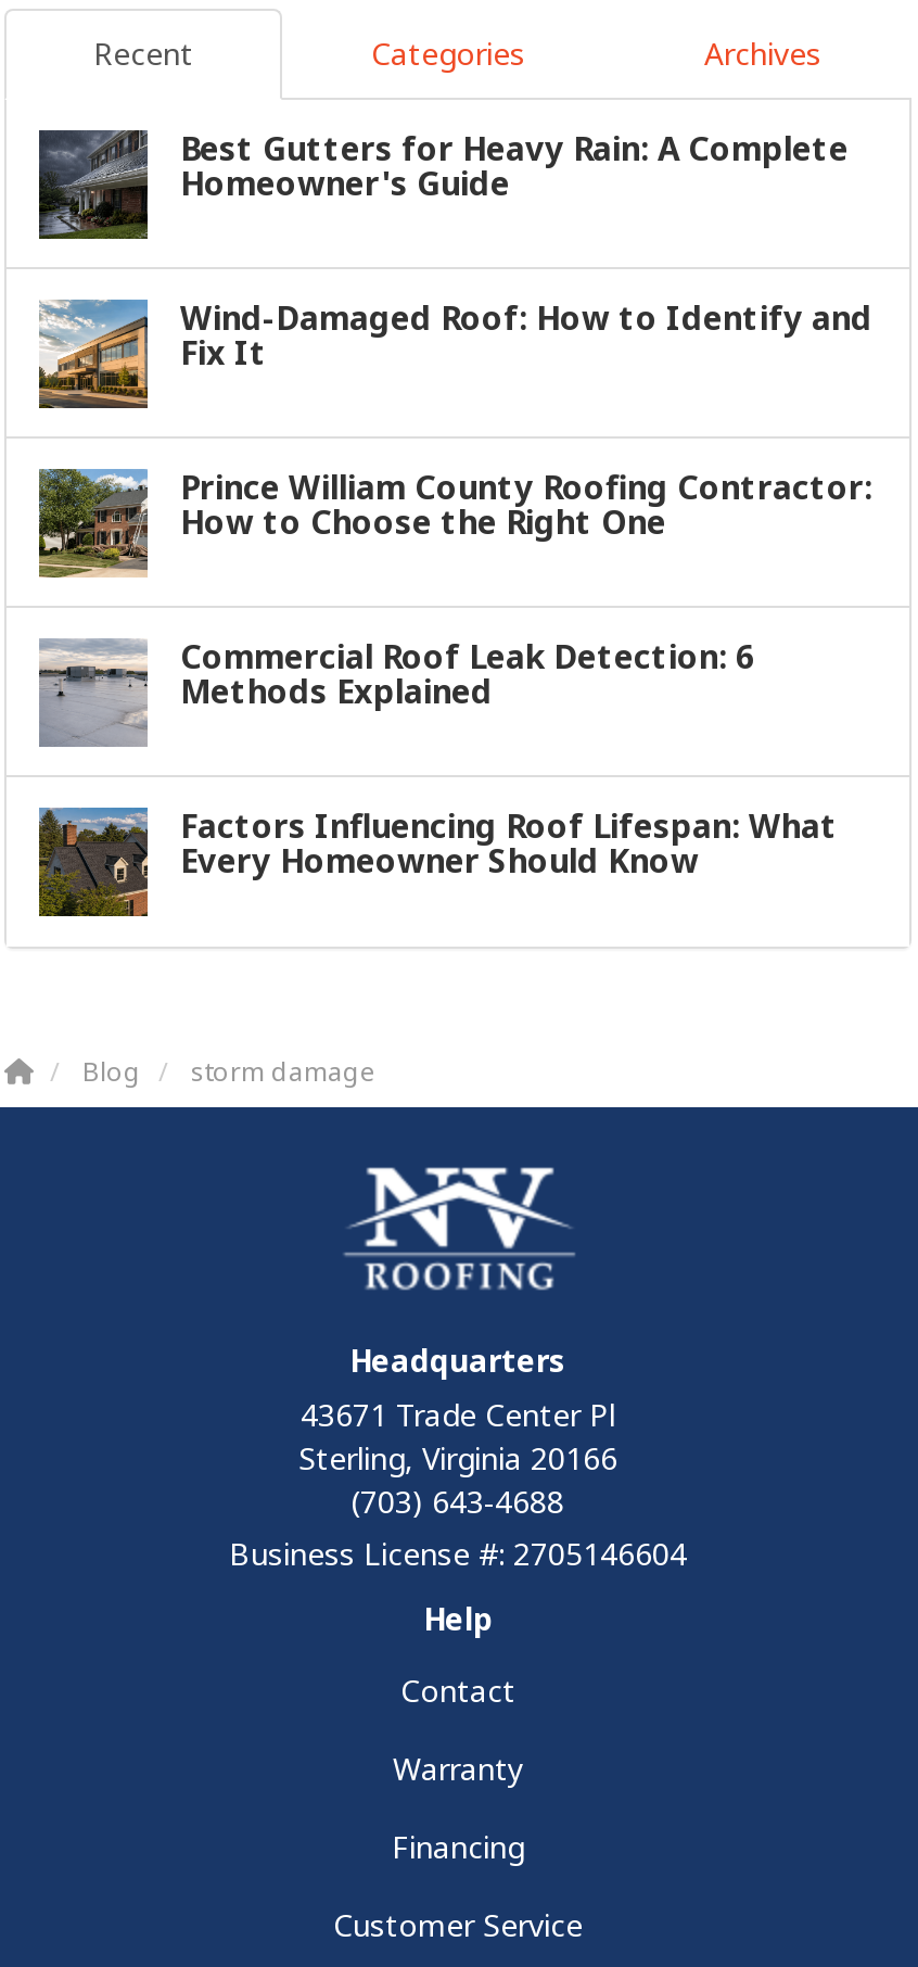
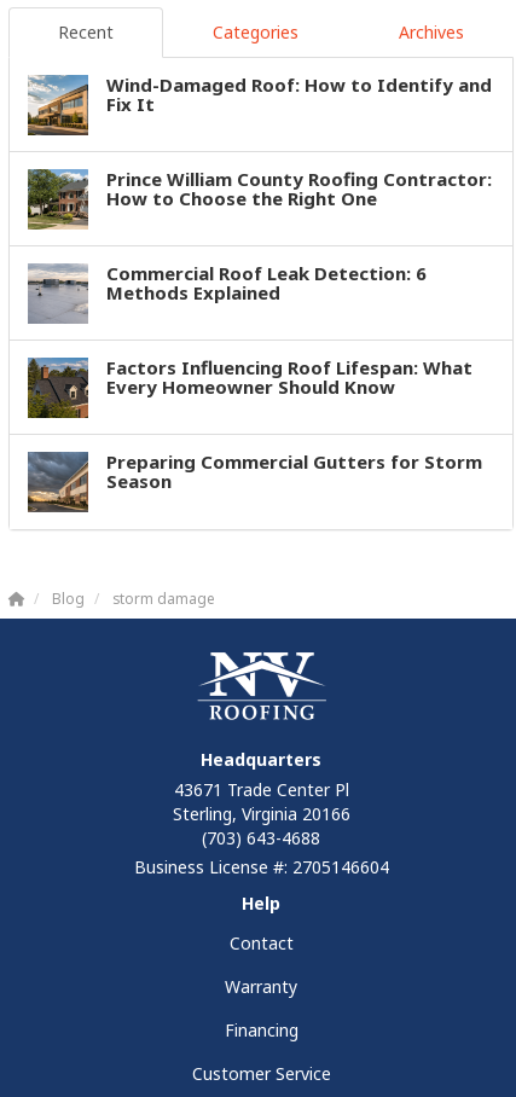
- [image]
- Best Gutters for Heavy Rain: A Complete
- Homeowner's Guide

moved up: [image] | Wind-Damaged Roof: How to Identify and | Fix It | ... | Factors Influencing Roof Lifespan: What | Every Homeowner Should Know

+ [image]
+ Preparing Commercial Gutters for Storm
+ Season
